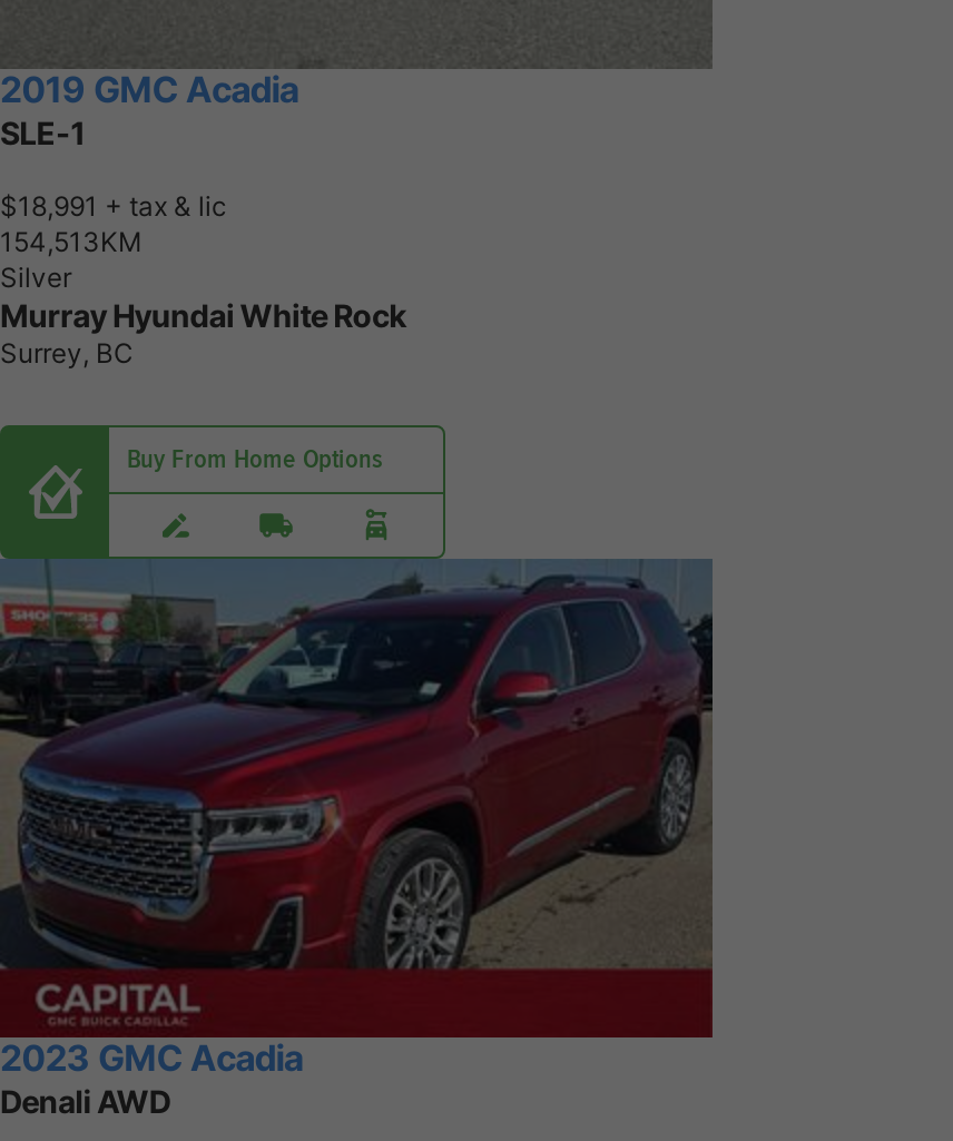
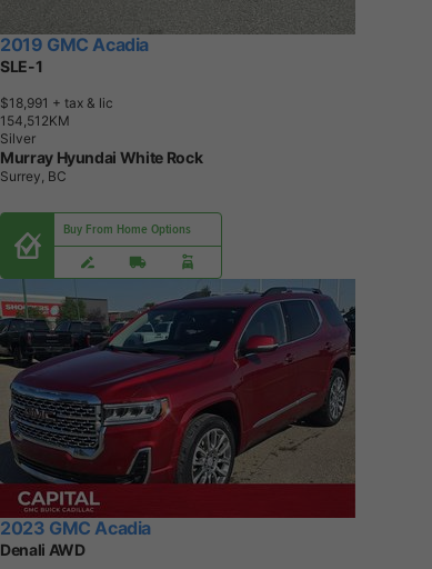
- 1 54,51 3KM
+ 1 54,51 2KM
